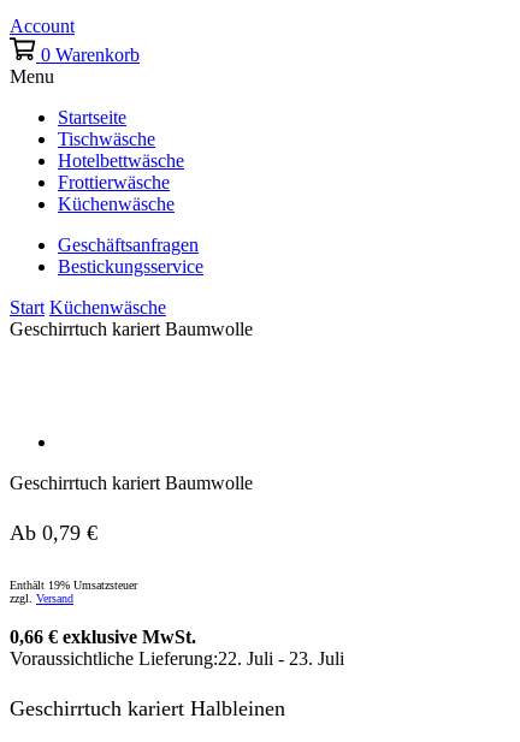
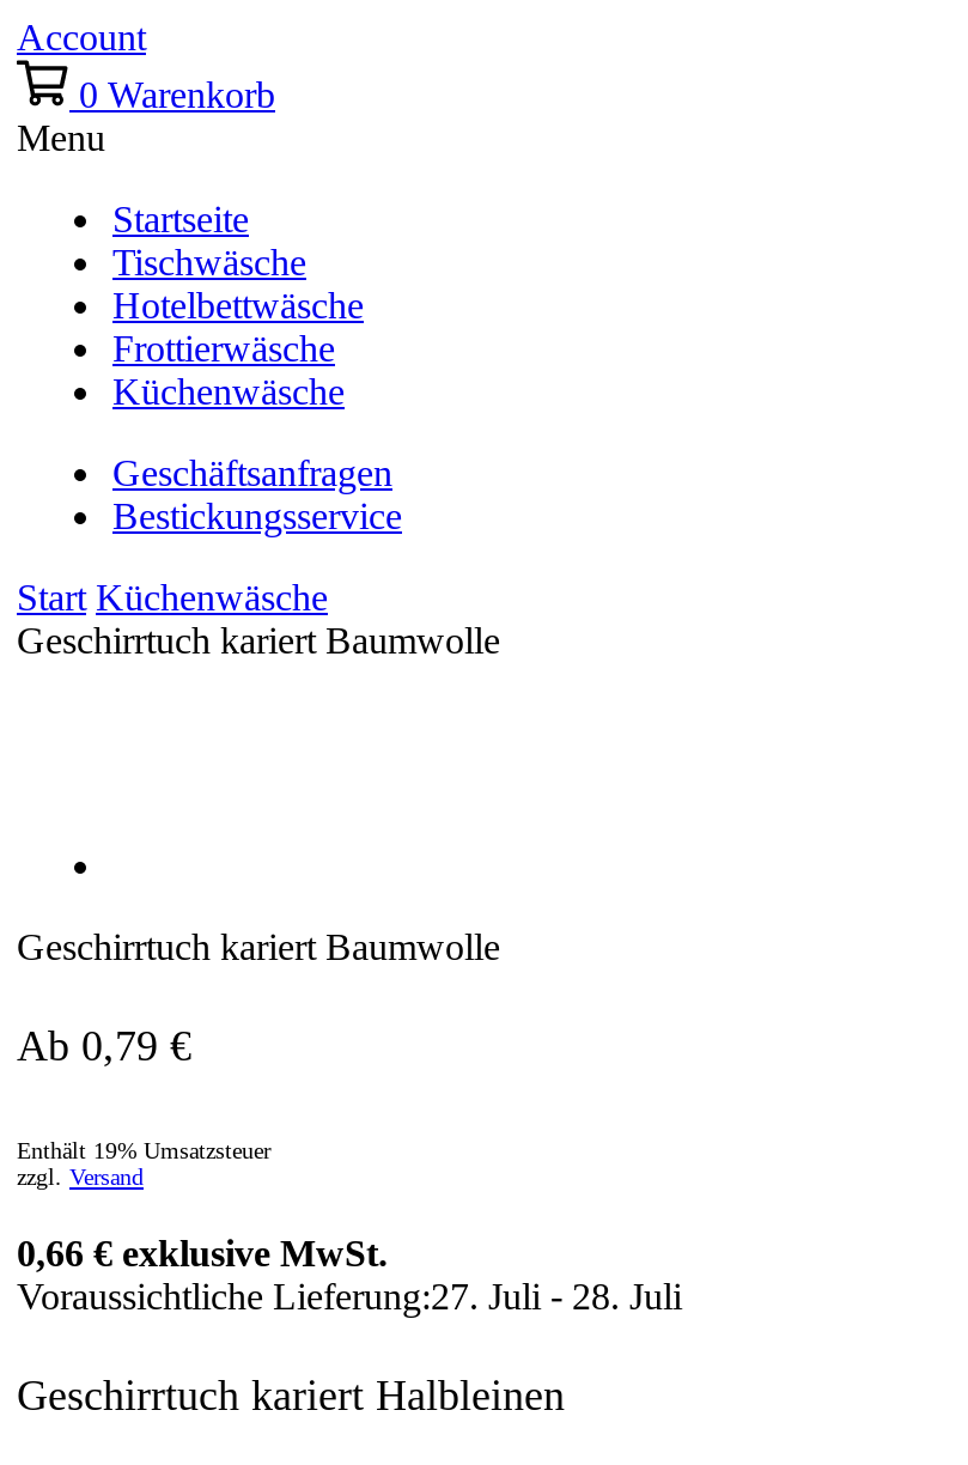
- Voraussichtliche Lieferung:22. Juli - 23. Juli
+ Voraussichtliche Lieferung:27. Juli - 28. Juli
